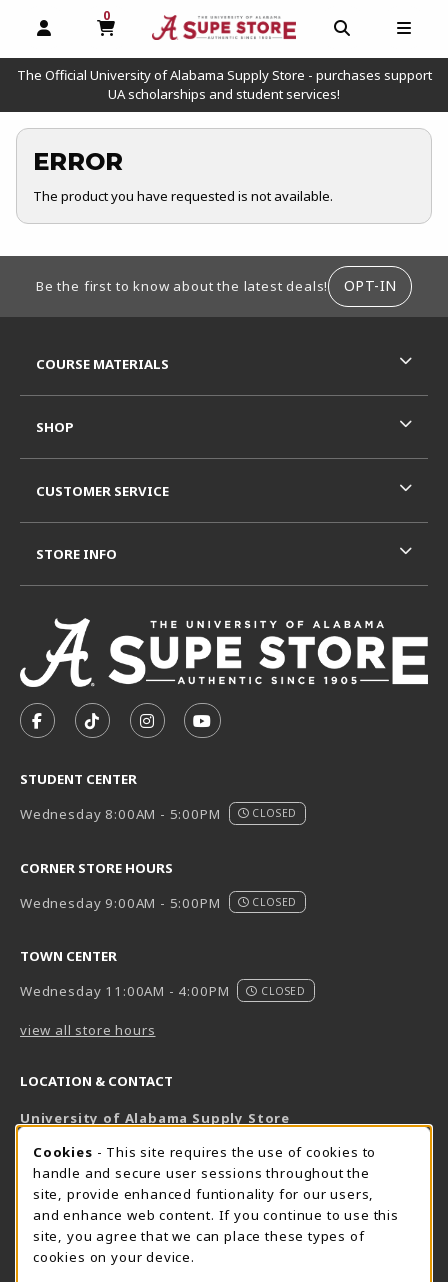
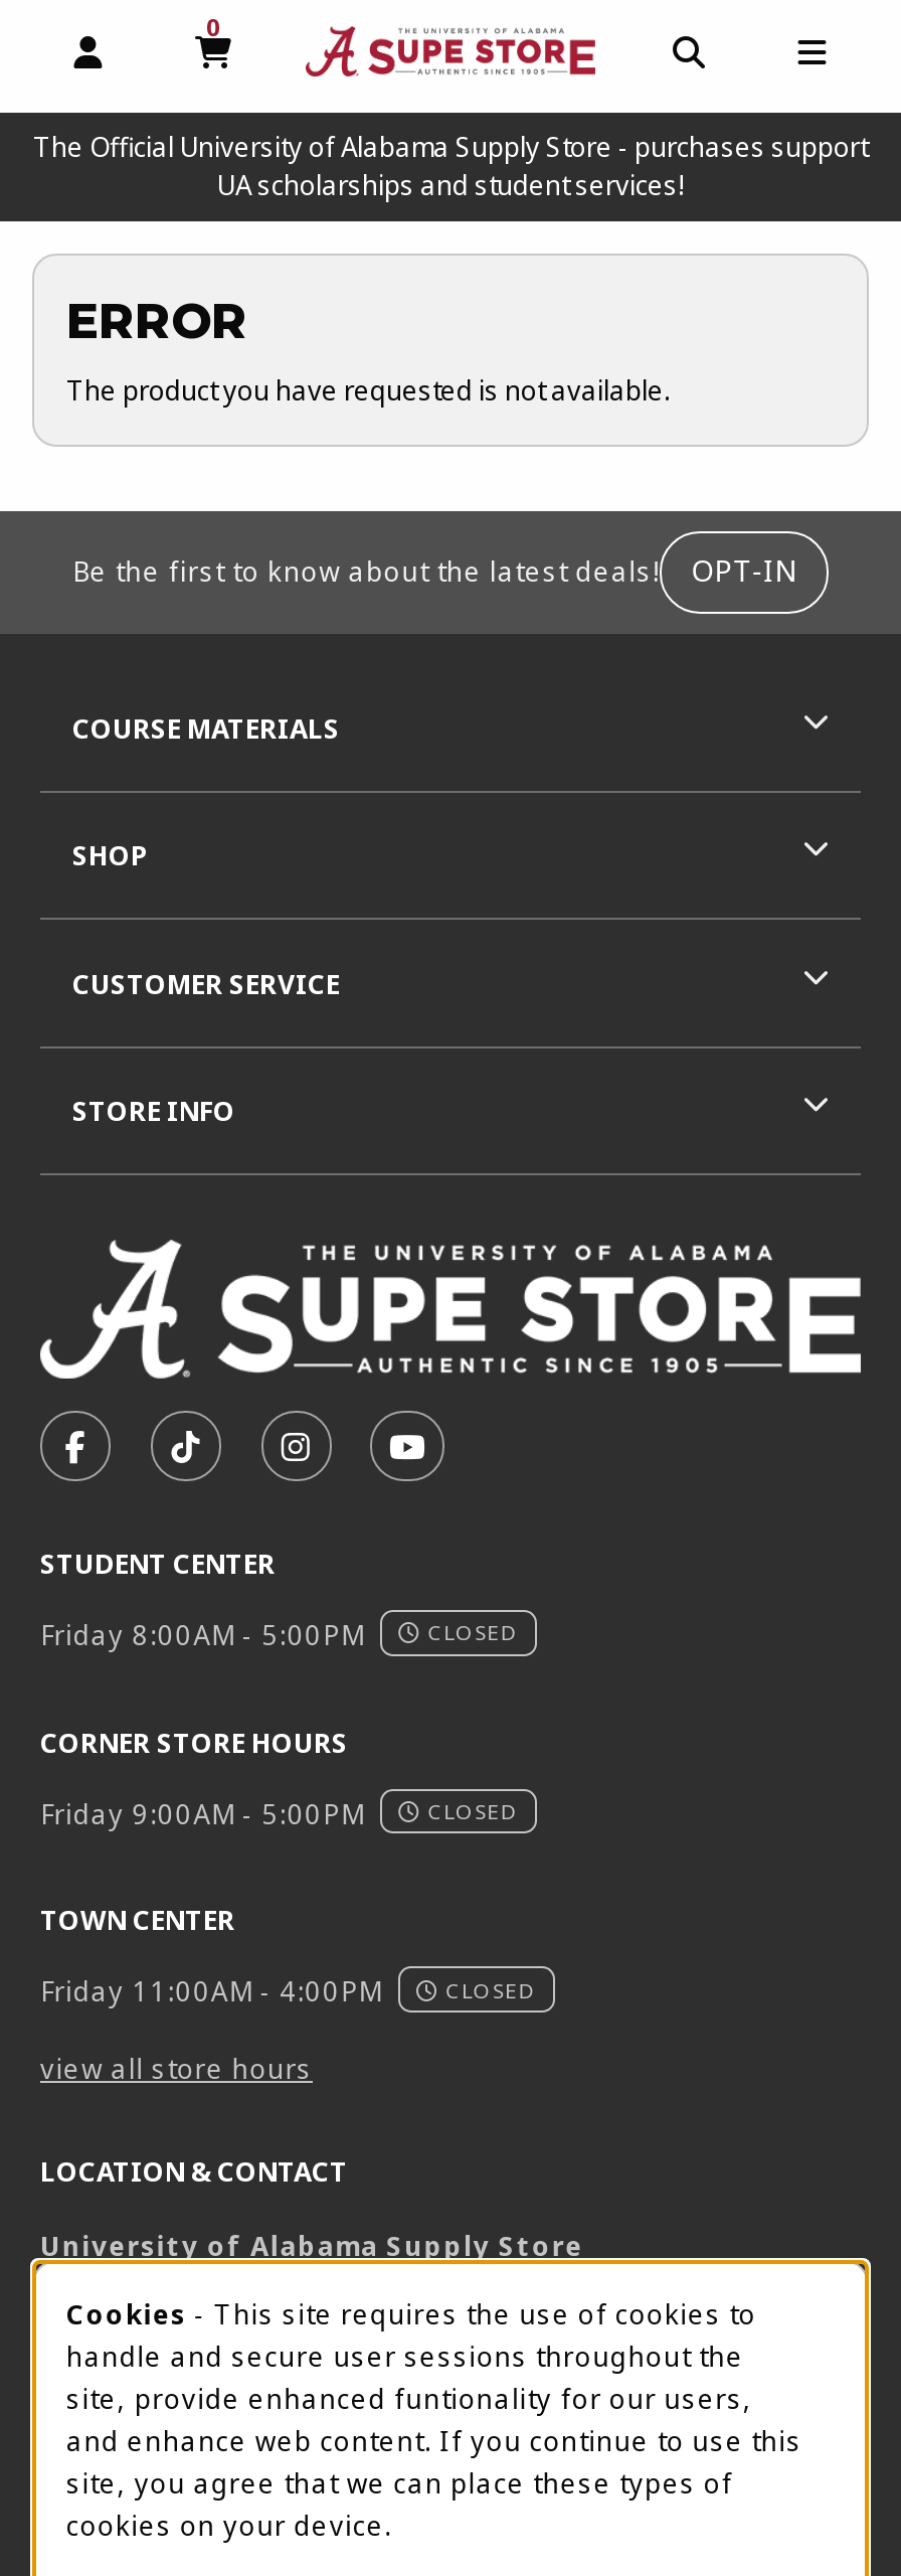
- Wednesday 8:00AM - 5:00PM
+ Friday 8:00AM - 5:00PM

- Wednesday 9:00AM - 5:00PM
+ Friday 9:00AM - 5:00PM

- Wednesday 11:00AM - 4:00PM
+ Friday 11:00AM - 4:00PM
